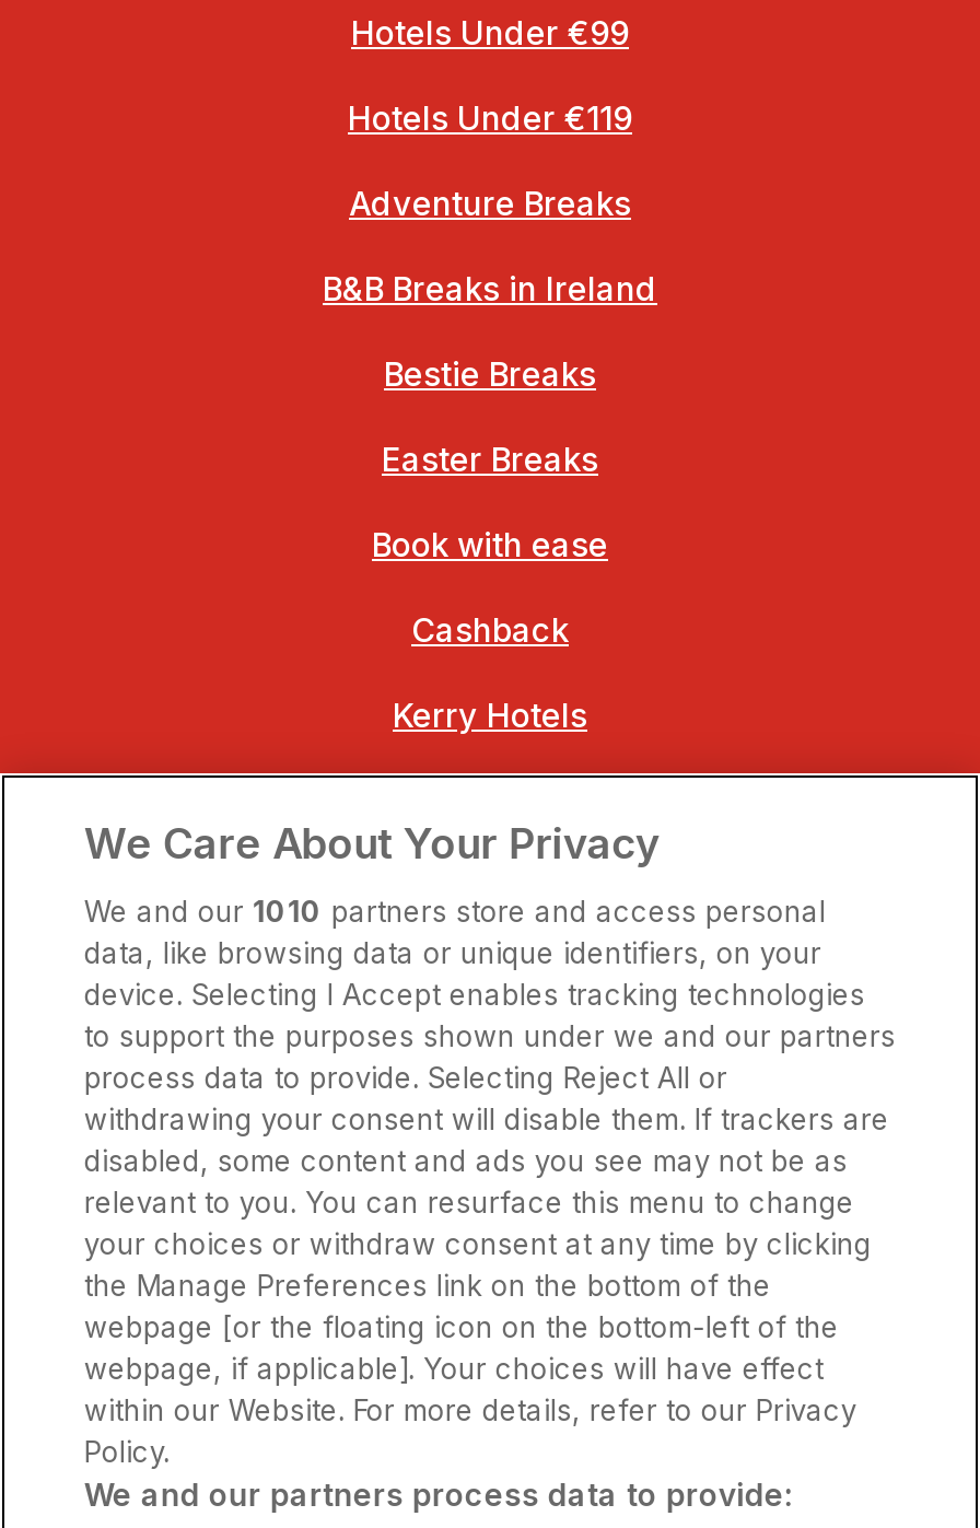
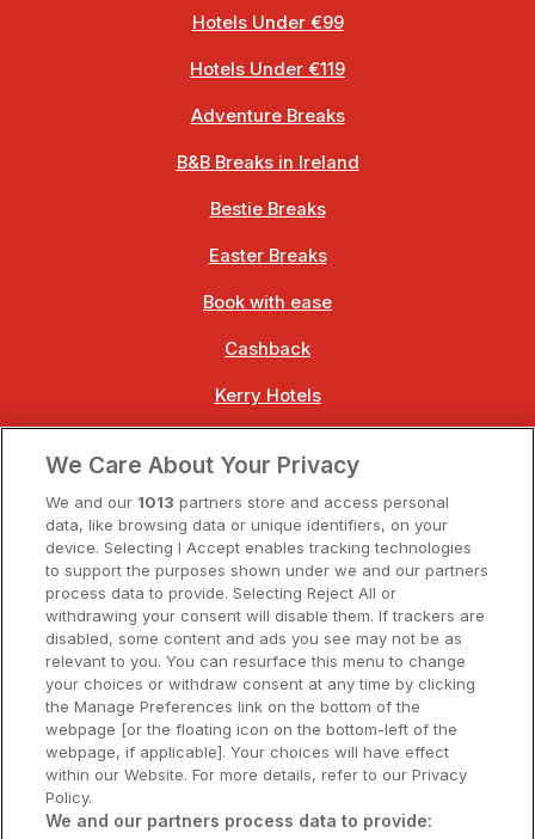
- We and our 1010 partners store and access personal
+ We and our 1013 partners store and access personal
